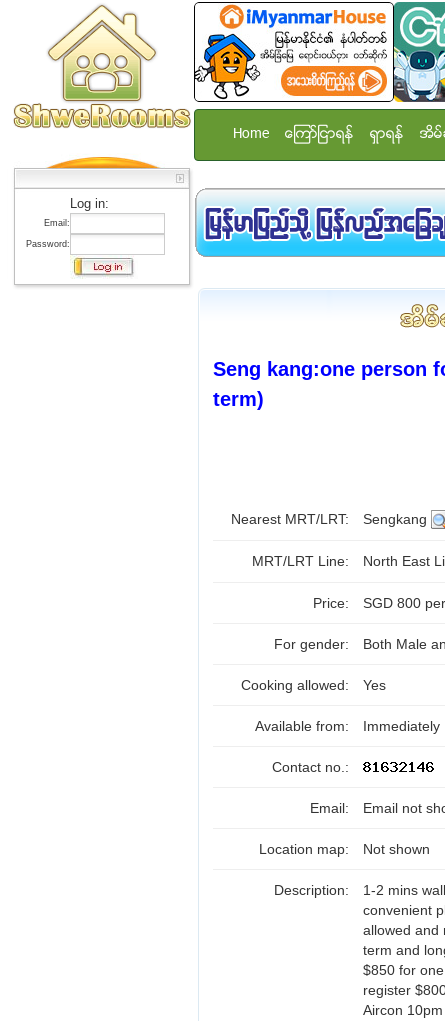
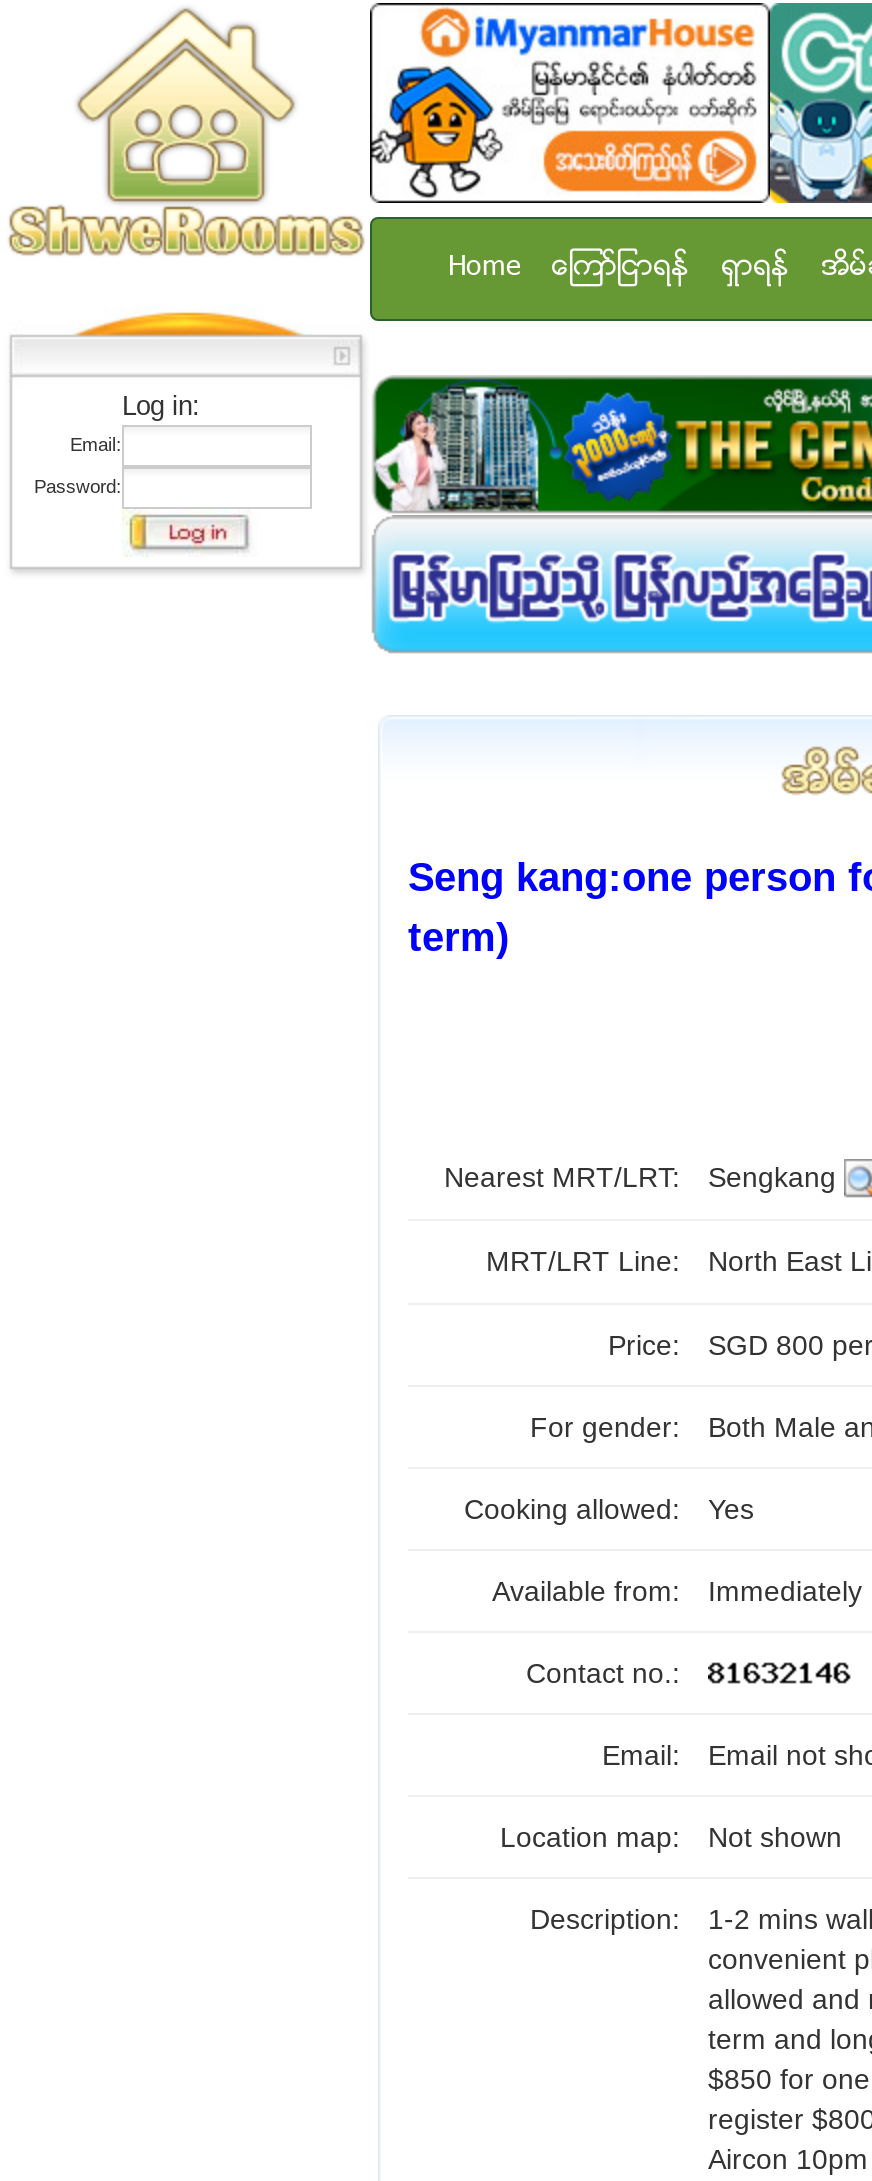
- [image]
+ [image]
